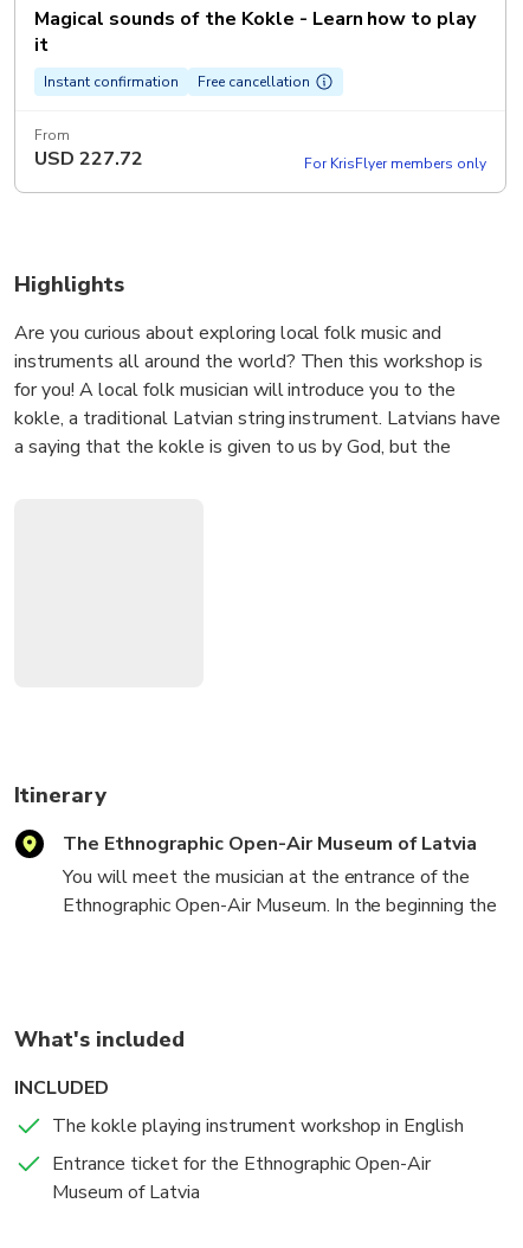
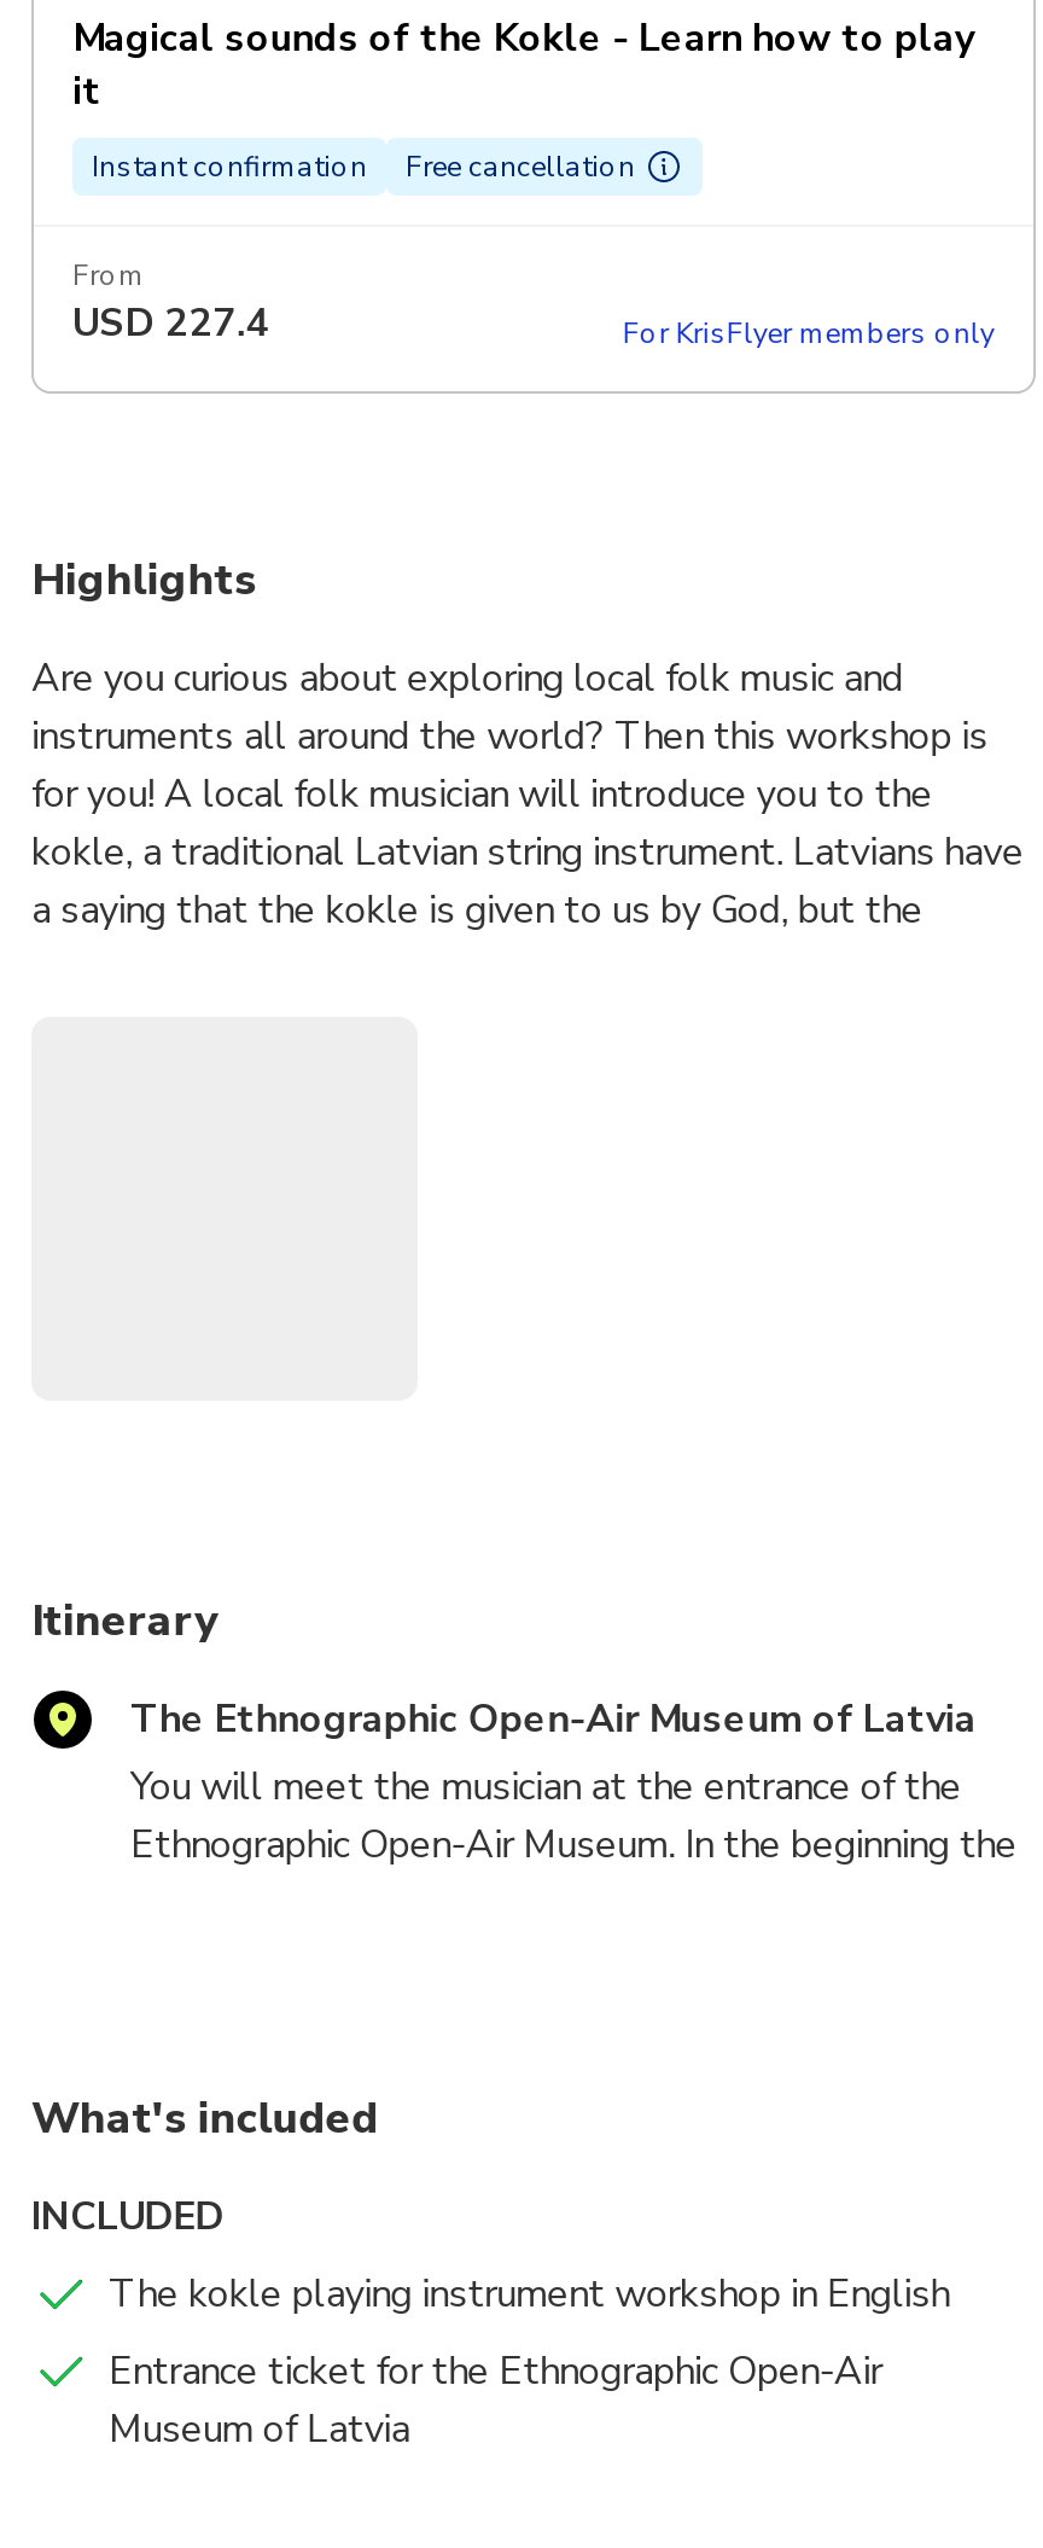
- USD 227.72
+ USD 227.4
